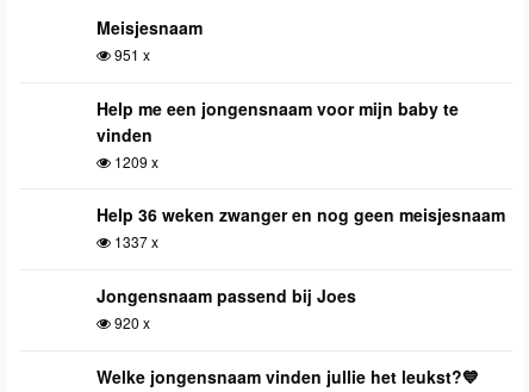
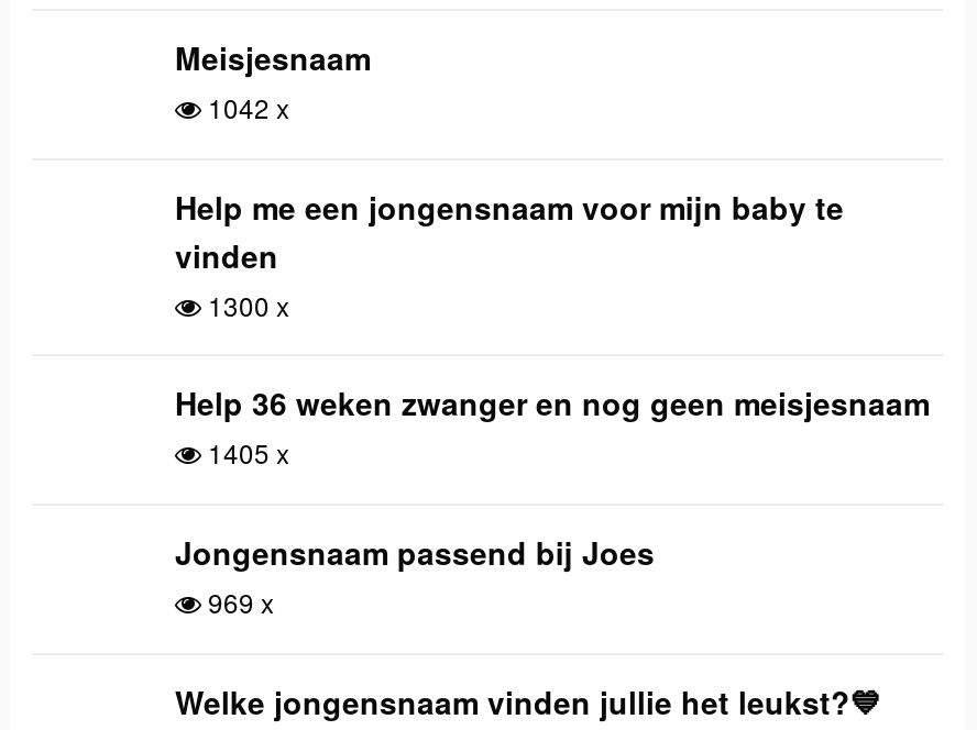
- 951 x
+ 1042 x

- 1209 x
+ 1300 x

- 1337 x
+ 1405 x

- 920 x
+ 969 x
